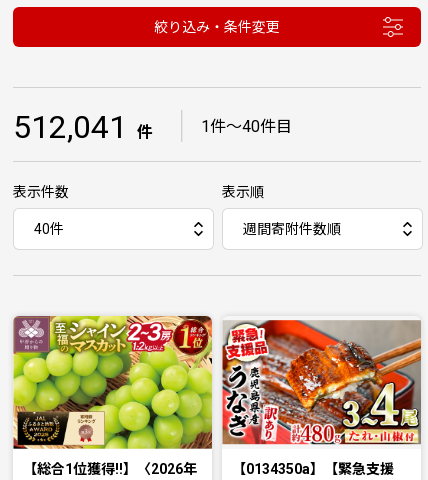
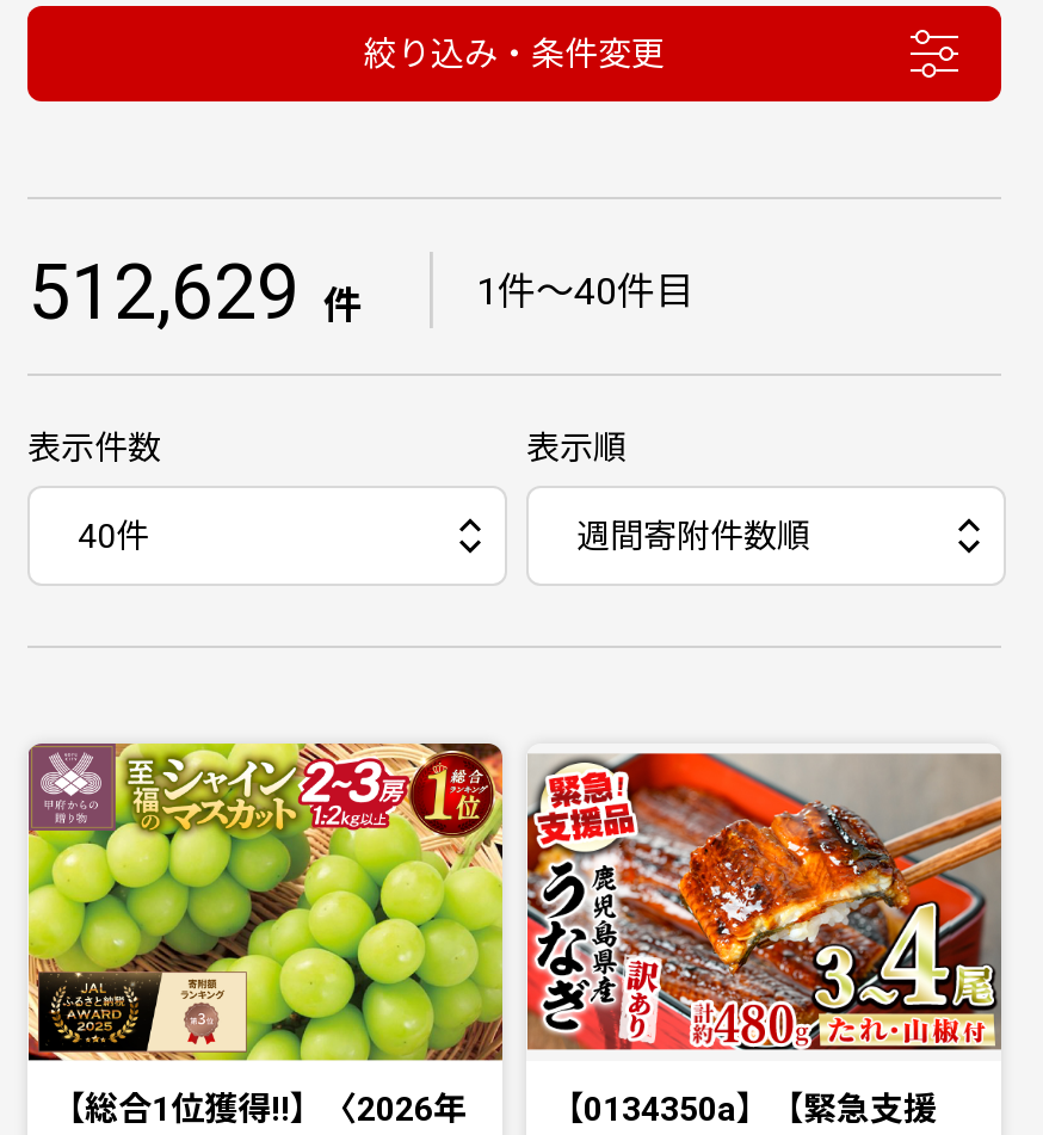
- 512,041 件 ｜ 1件〜40件目
+ 512,629 件 ｜ 1件〜40件目
